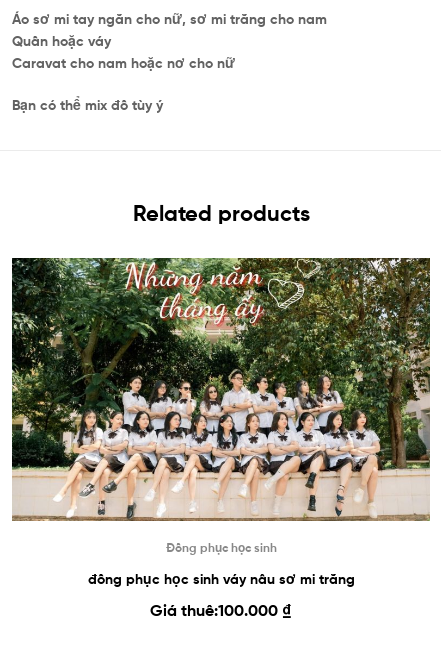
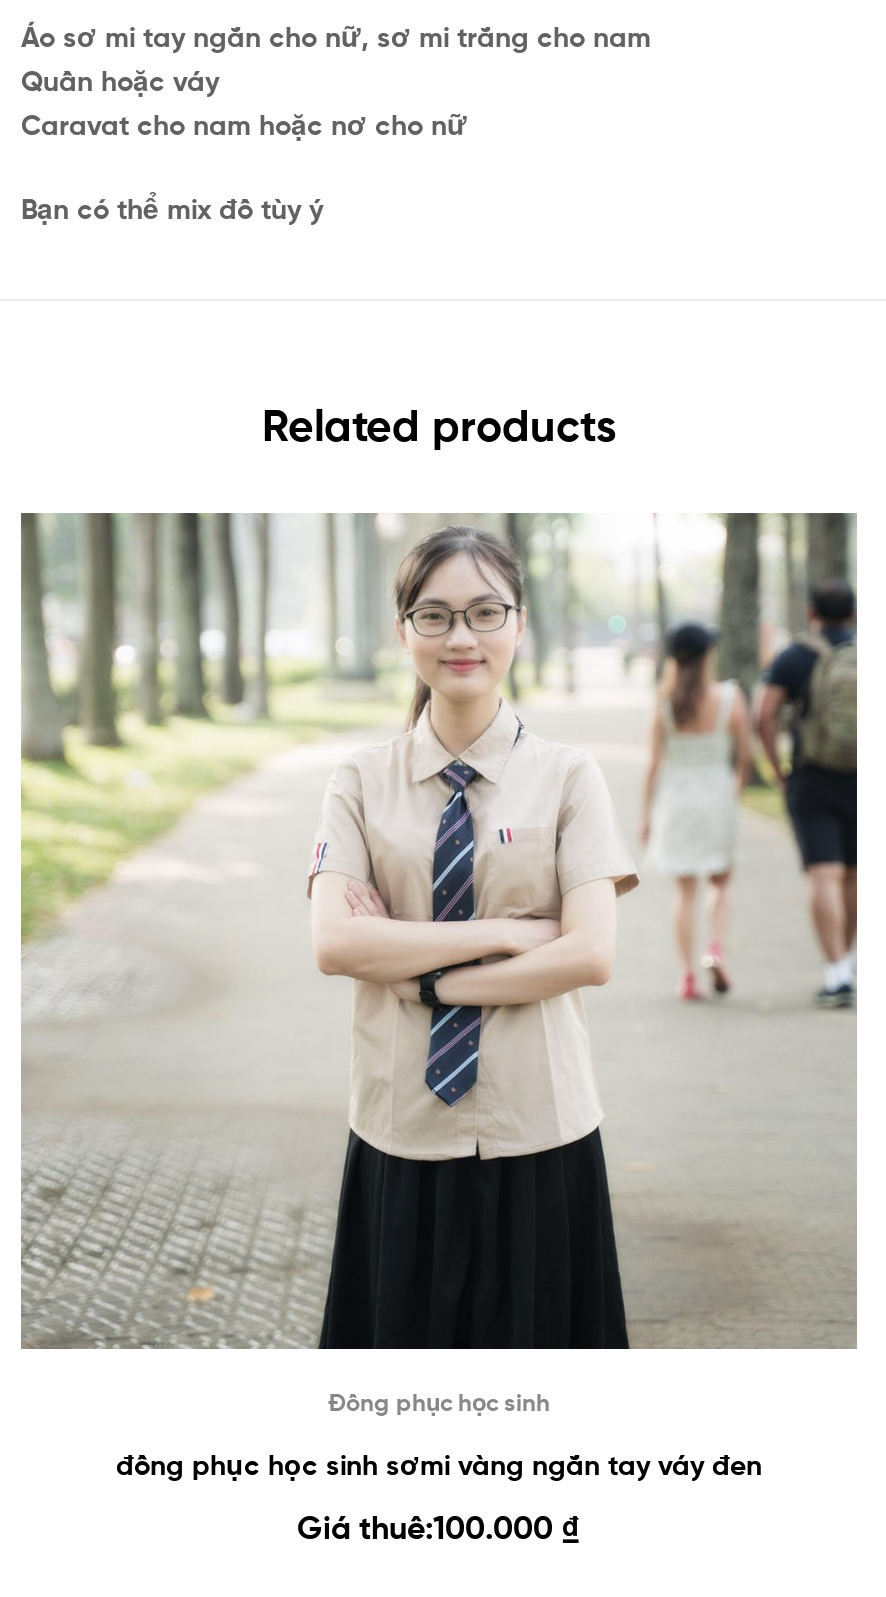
- [image]
+ [image]

- đồng phục học sinh váy nâu sơ mi trắng
+ đồng phục học sinh sơmi vàng ngắn tay váy đen
